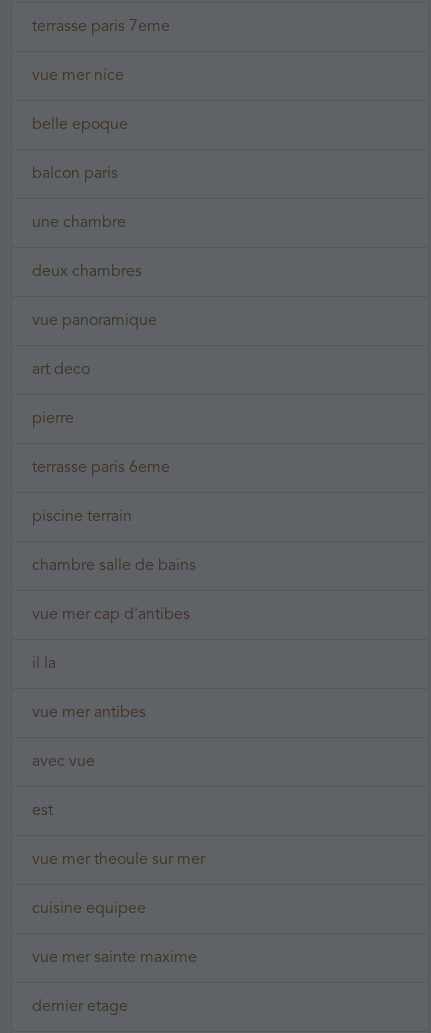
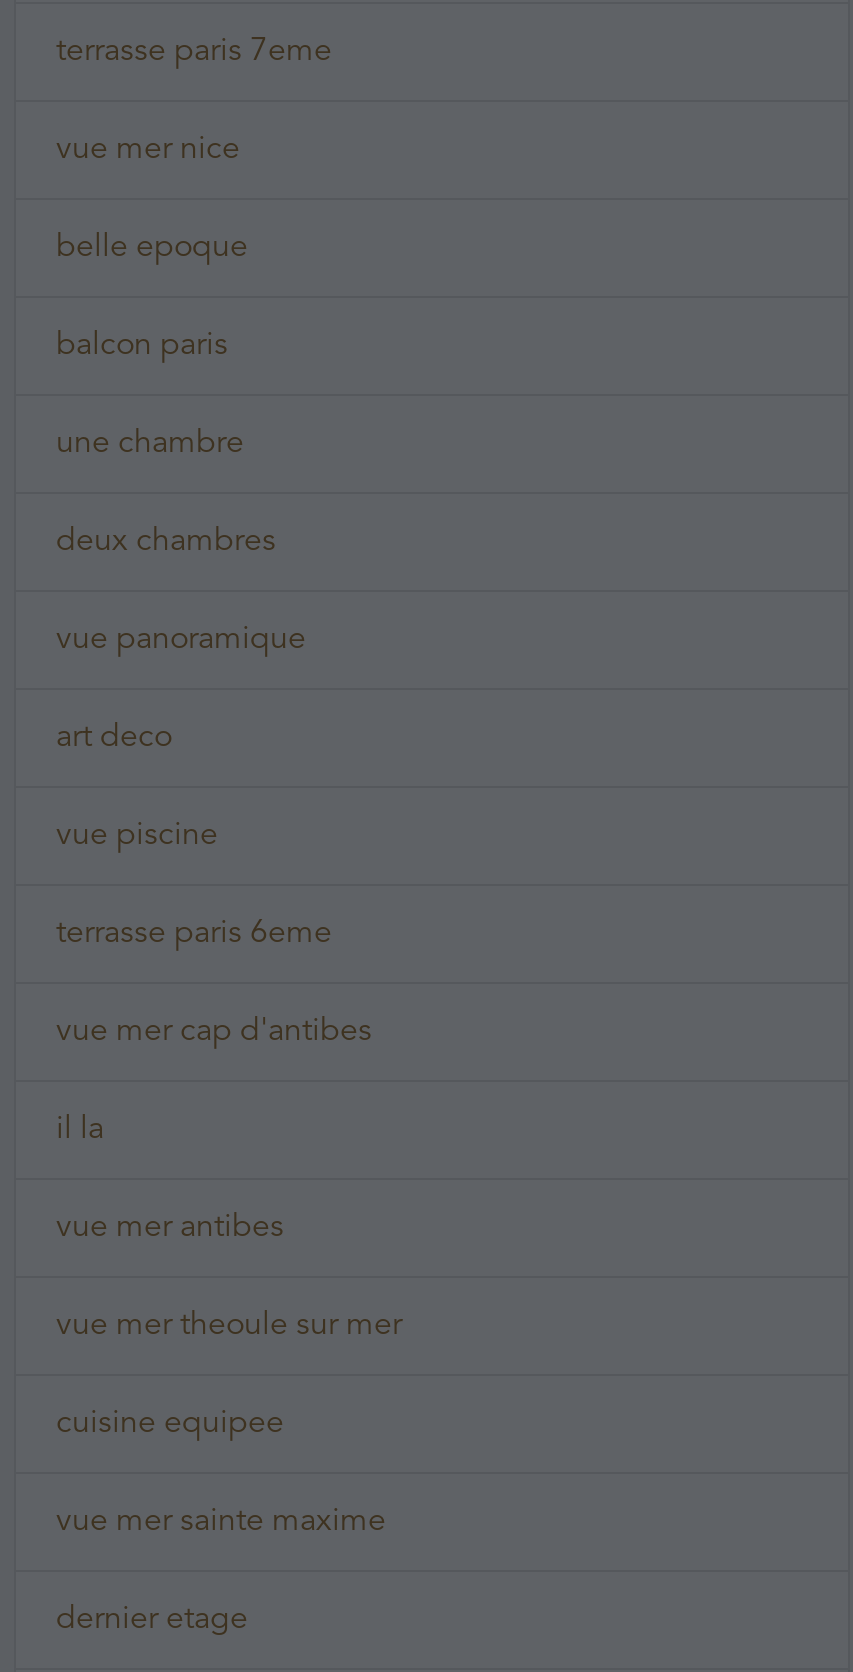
- pierre
+ vue piscine

- piscine terrain
- chambre salle de bains

- avec vue
- est
